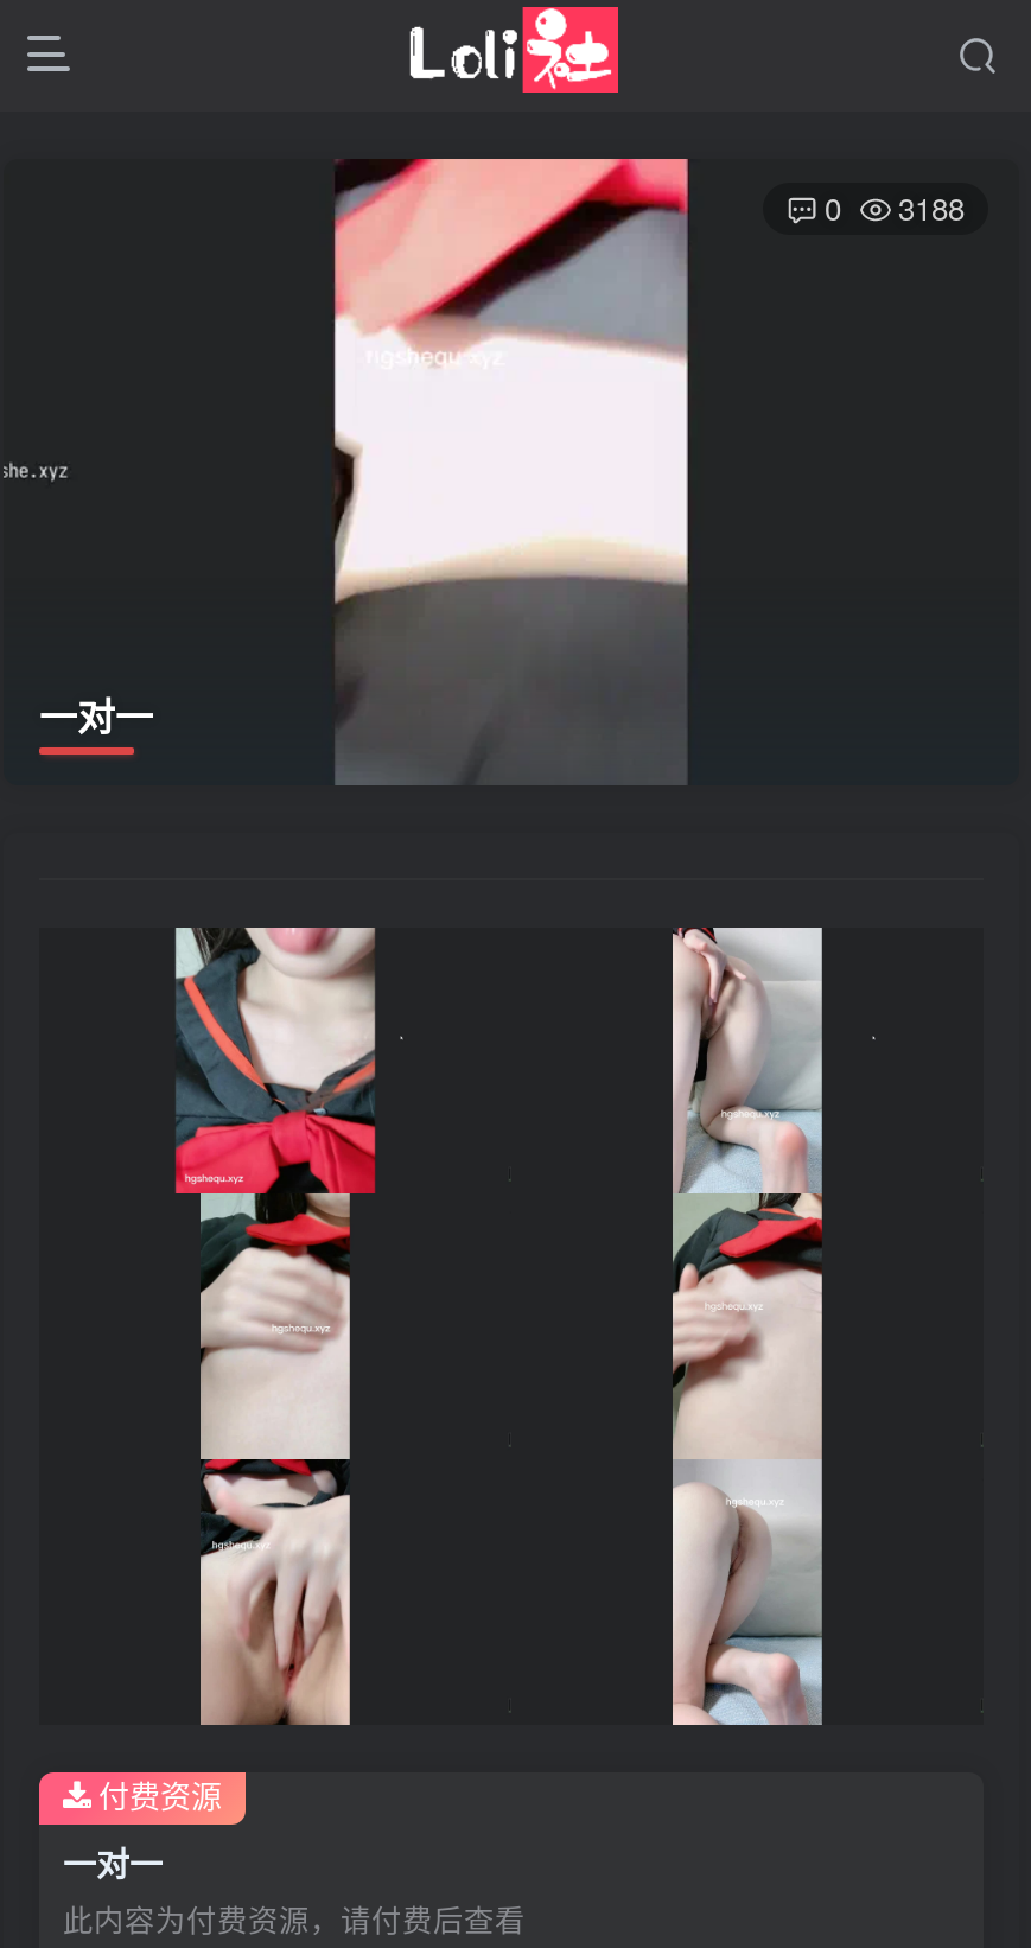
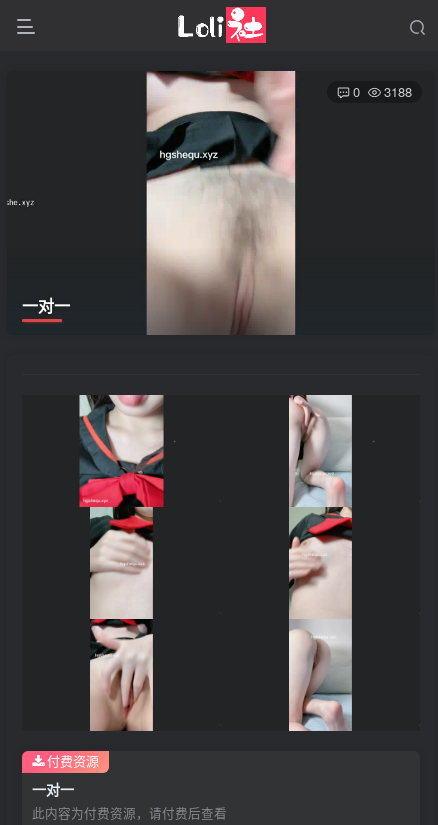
- [image]
+ [image]
